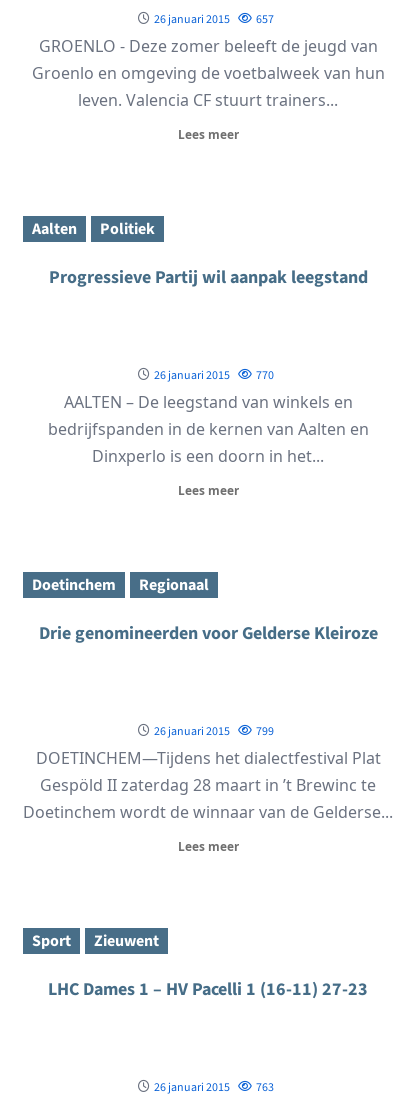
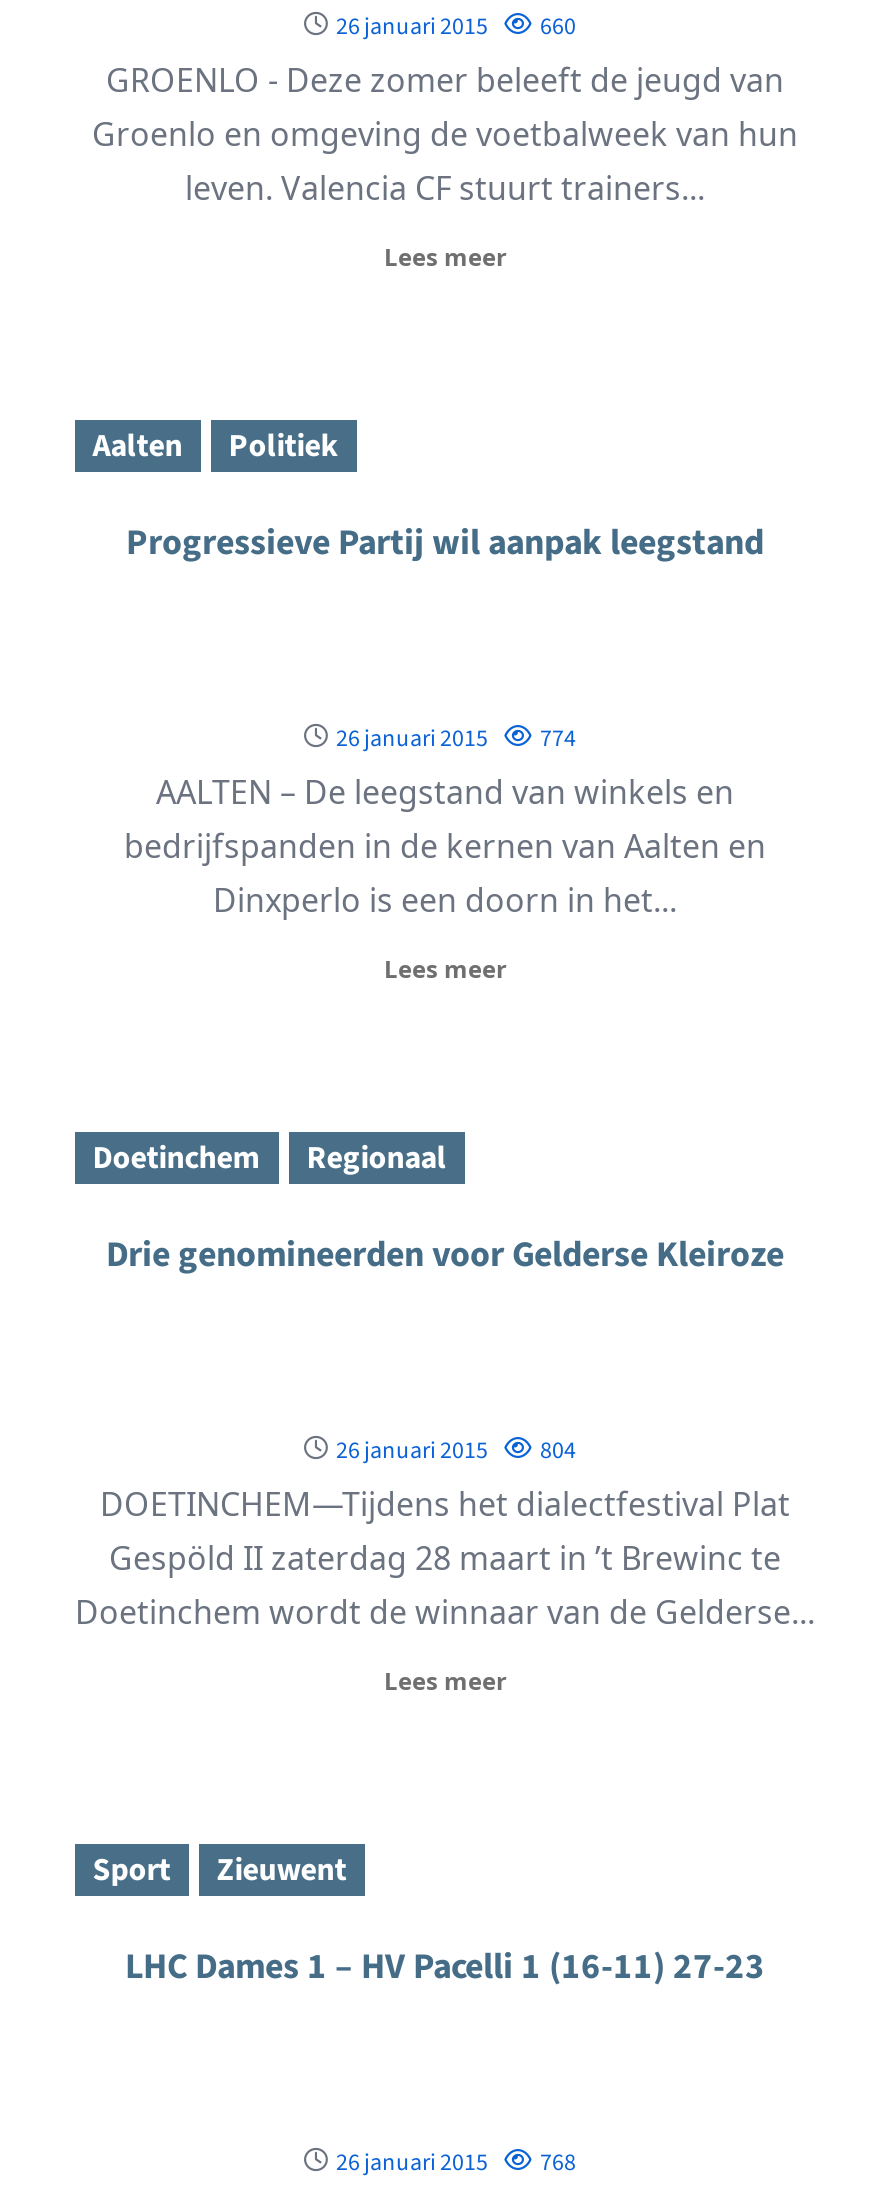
- 26 januari 2015 657
+ 26 januari 2015 660

- 26 januari 2015 770
+ 26 januari 2015 774

- 26 januari 2015 799
+ 26 januari 2015 804

- 26 januari 2015 763
+ 26 januari 2015 768
